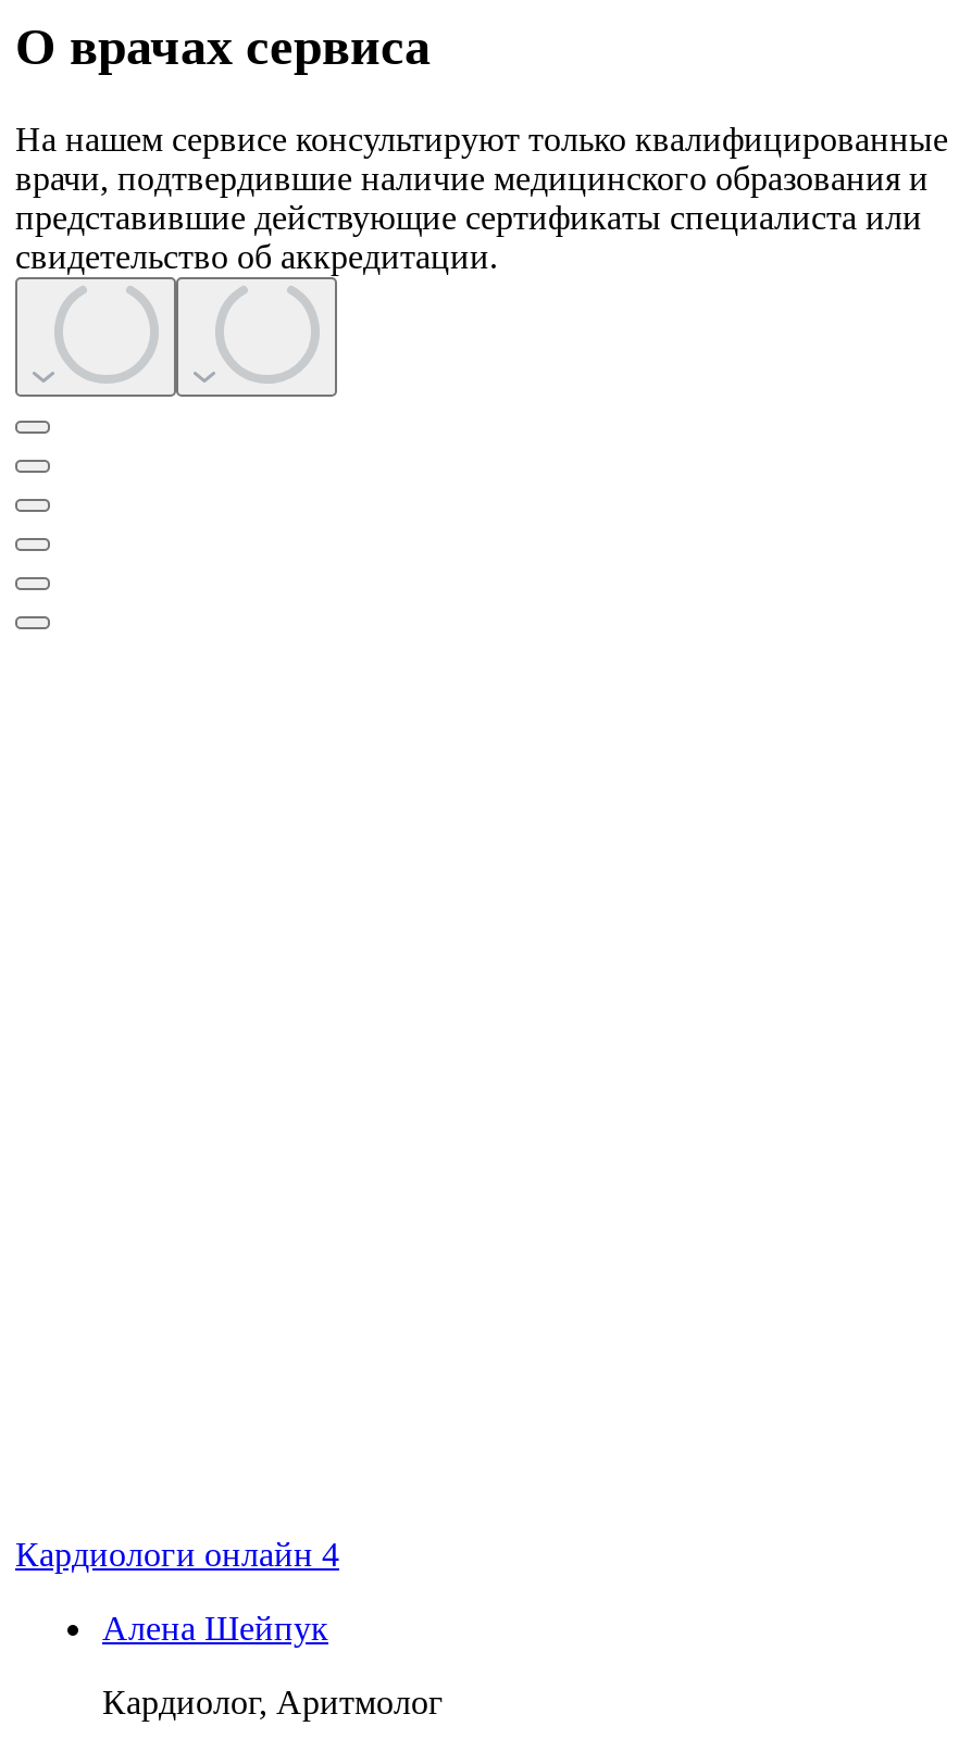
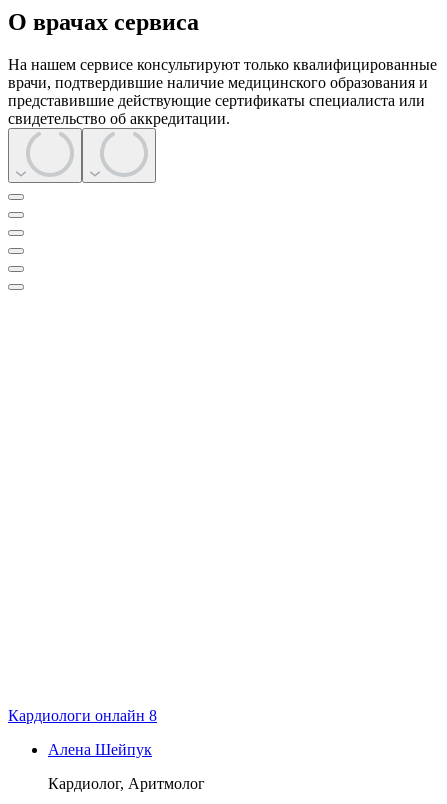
- Кардиологи онлайн 4
+ Кардиологи онлайн 8
